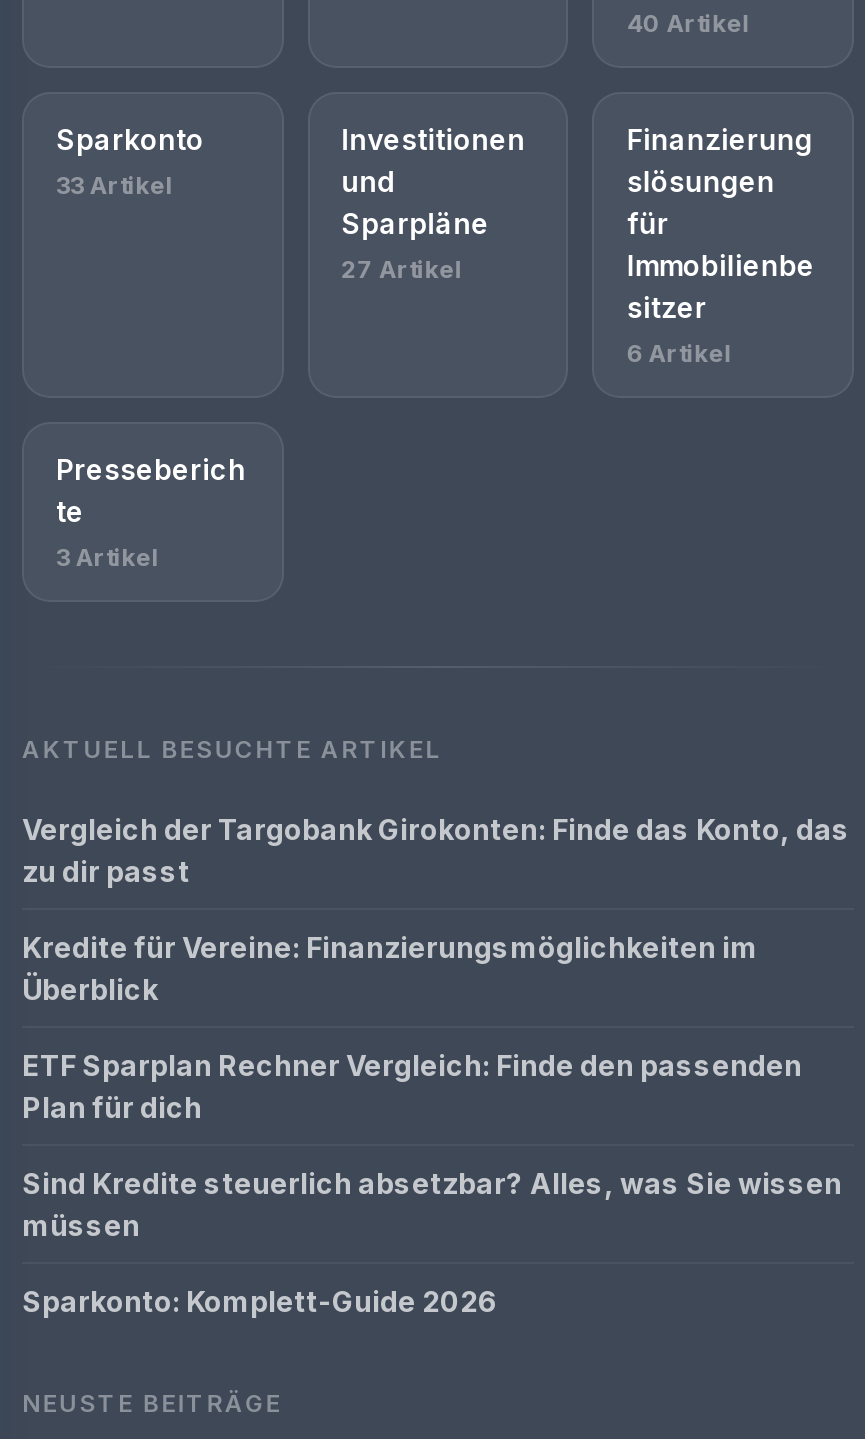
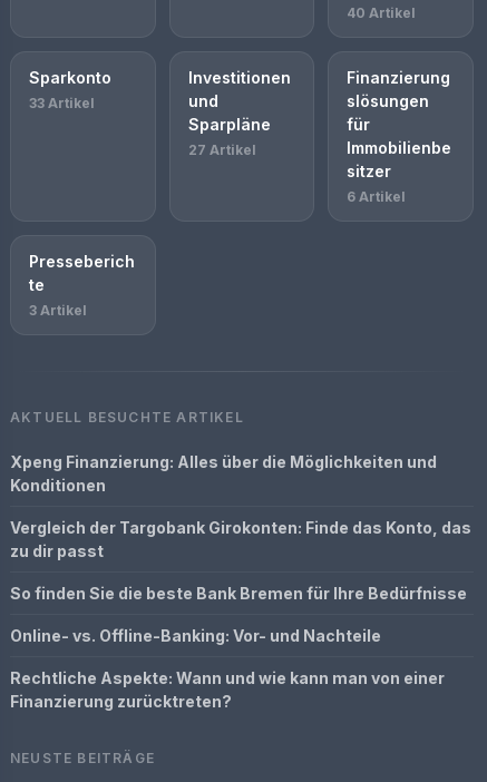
+ Xpeng Finanzierung: Alles über die Möglichkeiten und
+ Konditionen

moved down: Vergleich der Targobank Girokonten: Finde das Konto, das | zu dir passt

- Kredite für Vereine: Finanzierungsmöglichkeiten im
- Überblick
- ETF Sparplan Rechner Vergleich: Finde den passenden
- Plan für dich
- Sind Kredite steuerlich absetzbar? Alles, was Sie wissen
- müssen
- Sparkonto: Komplett-Guide 2026
+ So finden Sie die beste Bank Bremen für Ihre Bedürfnisse
+ Online- vs. Offline-Banking: Vor- und Nachteile
+ Rechtliche Aspekte: Wann und wie kann man von einer
+ Finanzierung zurücktreten?
